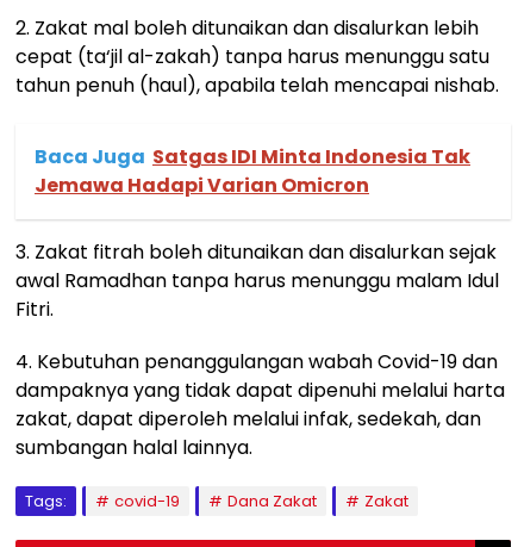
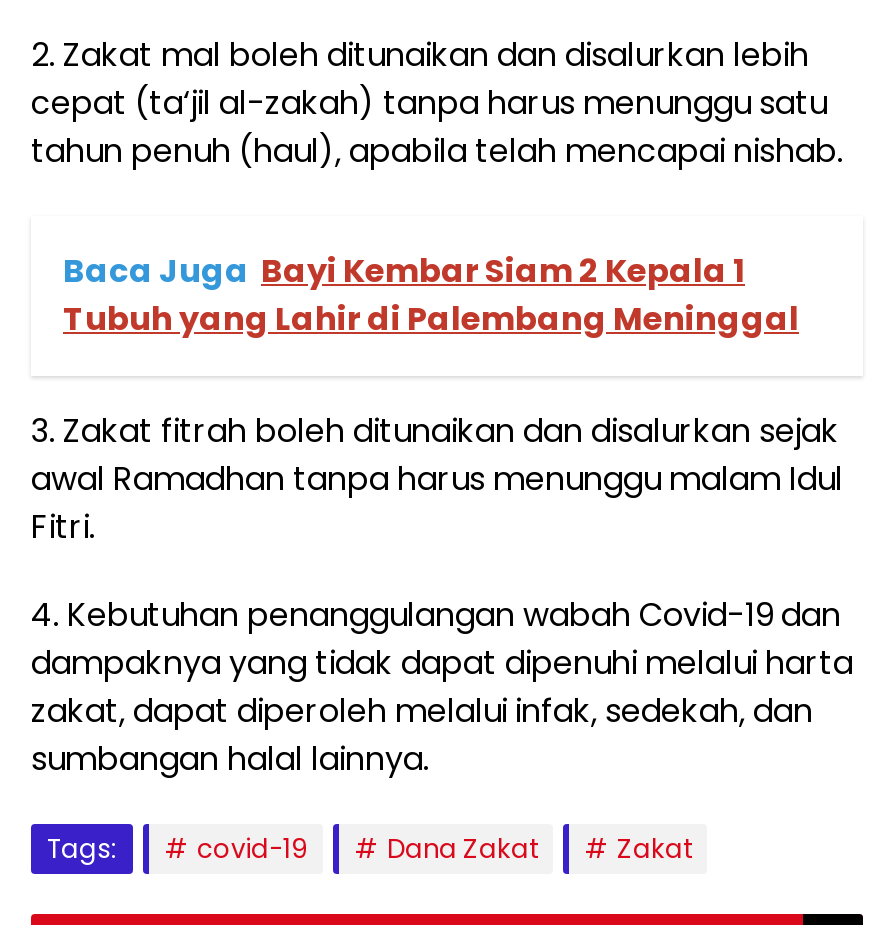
- Baca Juga Satgas IDI Minta Indonesia Tak
- Jemawa Hadapi Varian Omicron
+ Baca Juga Bayi Kembar Siam 2 Kepala 1
+ Tubuh yang Lahir di Palembang Meninggal
